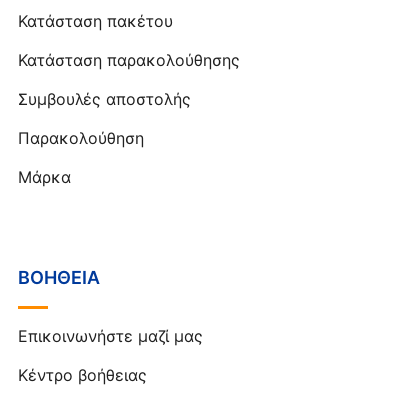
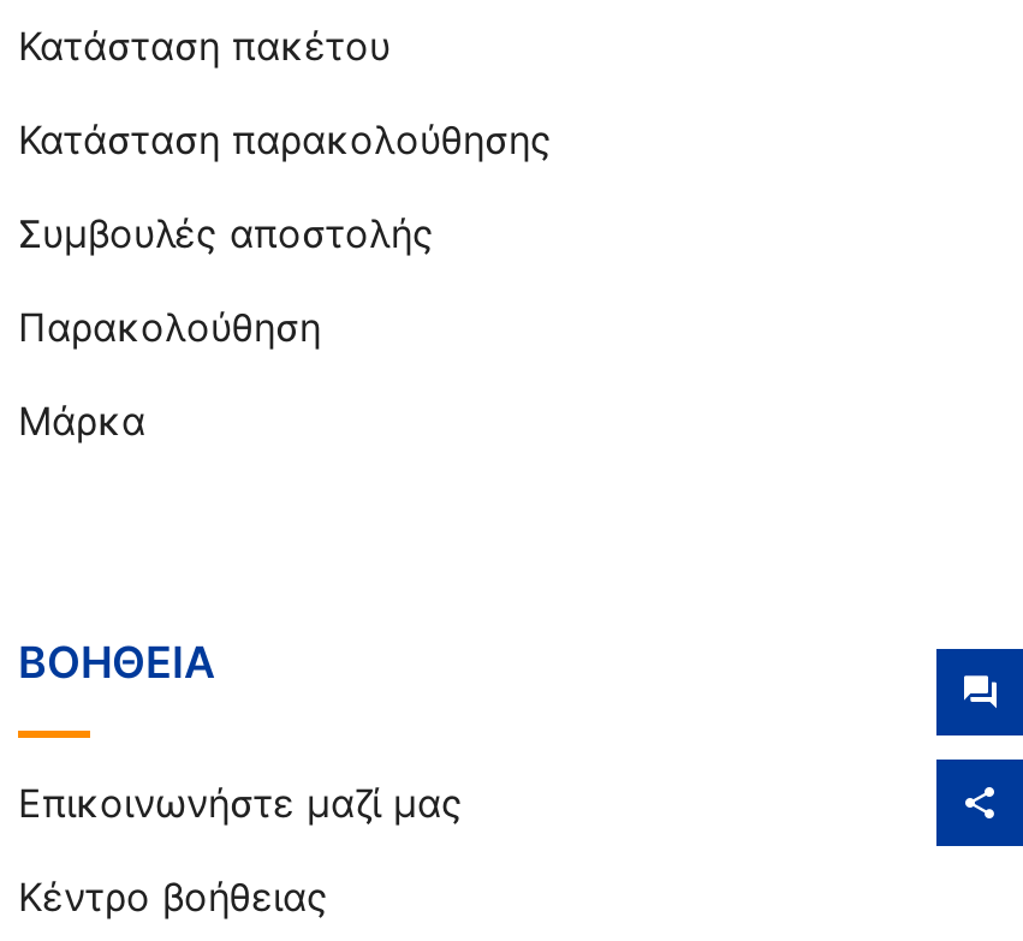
+ [image]

+ [image]
